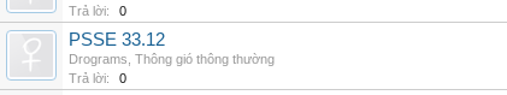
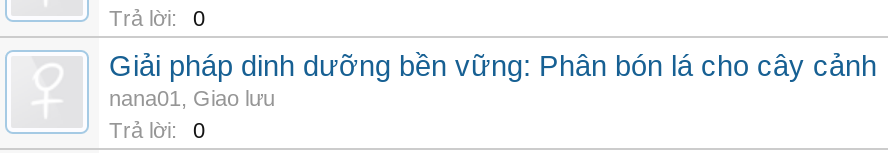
- PSSE 33.12
- Drograms, Thông gió thông thường
+ Giải pháp dinh dưỡng bền vững: Phân bón lá cho cây cảnh
+ nana01, Giao lưu
